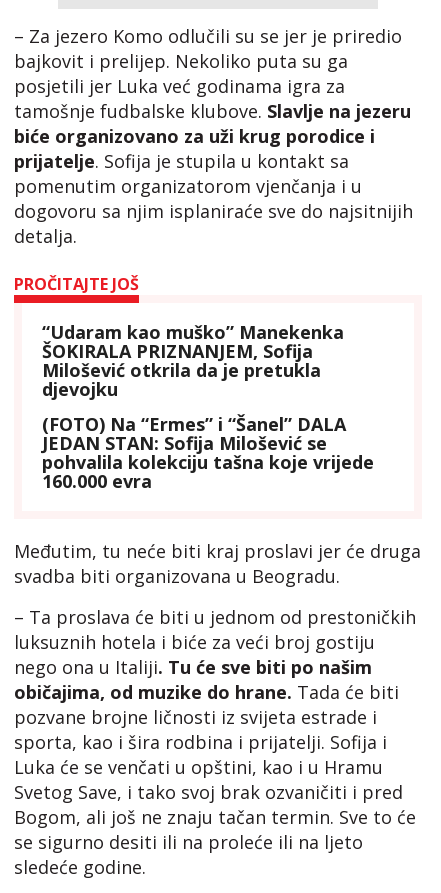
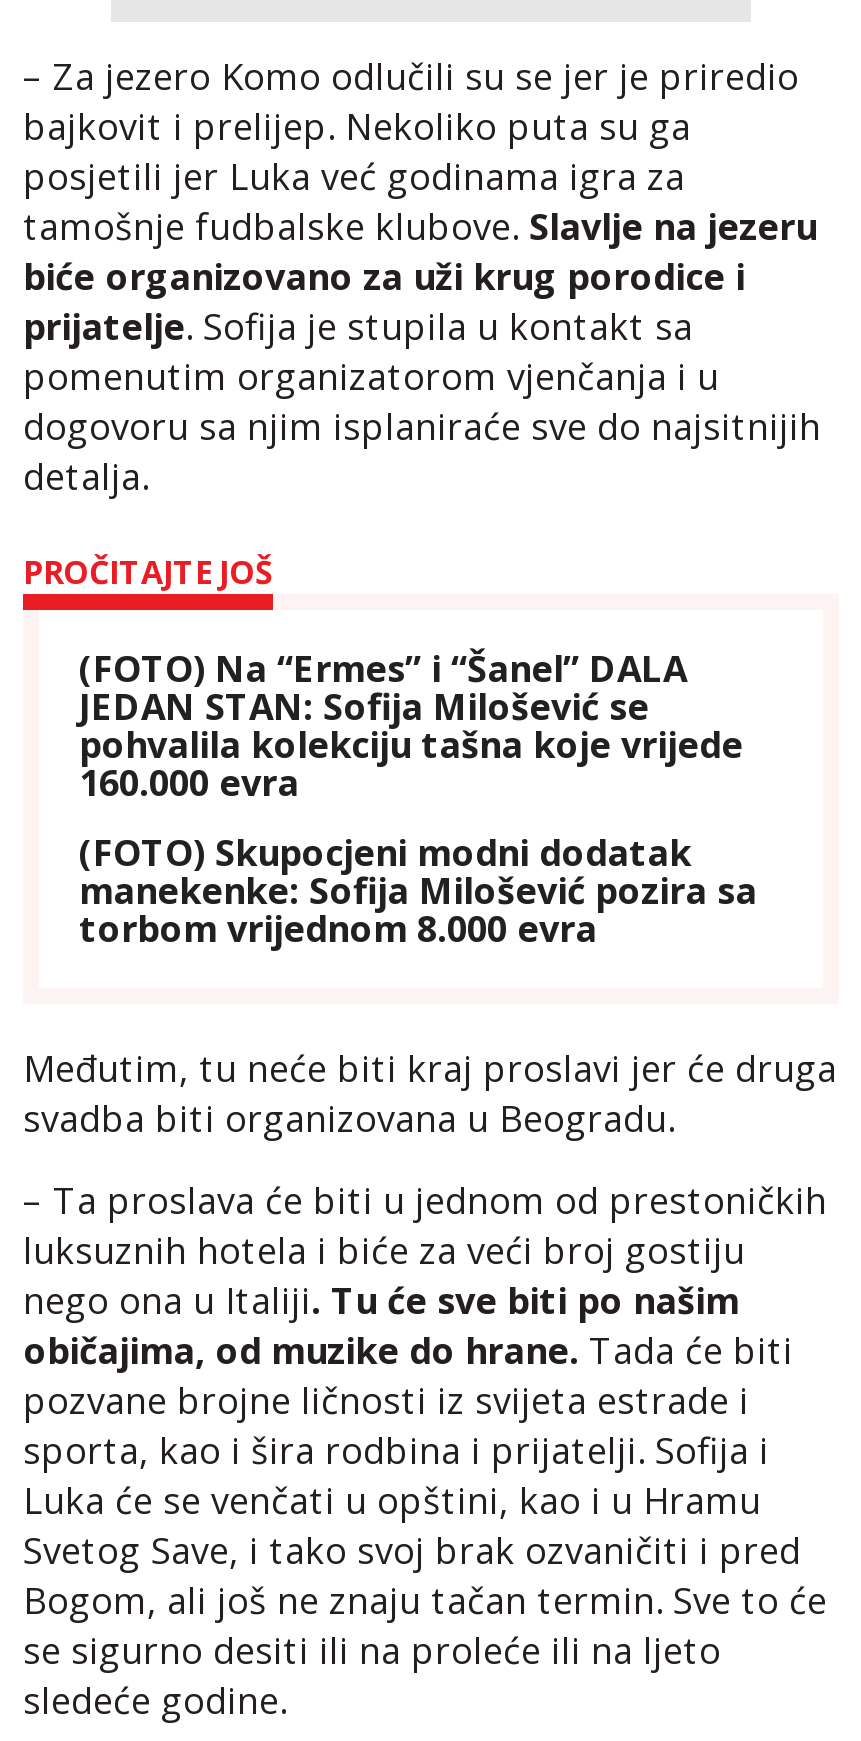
- “Udaram kao muško” Manekenka
- ŠOKIRALA PRIZNANJEM, Sofija
- Milošević otkrila da je pretukla
- djevojku

moved up: (FOTO) Na “Ermes” i “Šanel” DALA | JEDAN STAN: Sofija Milošević se | pohvalila kolekciju tašna koje vrijede | 160.000 evra

+ (FOTO) Skupocjeni modni dodatak
+ manekenke: Sofija Milošević pozira sa
+ torbom vrijednom 8.000 evra
